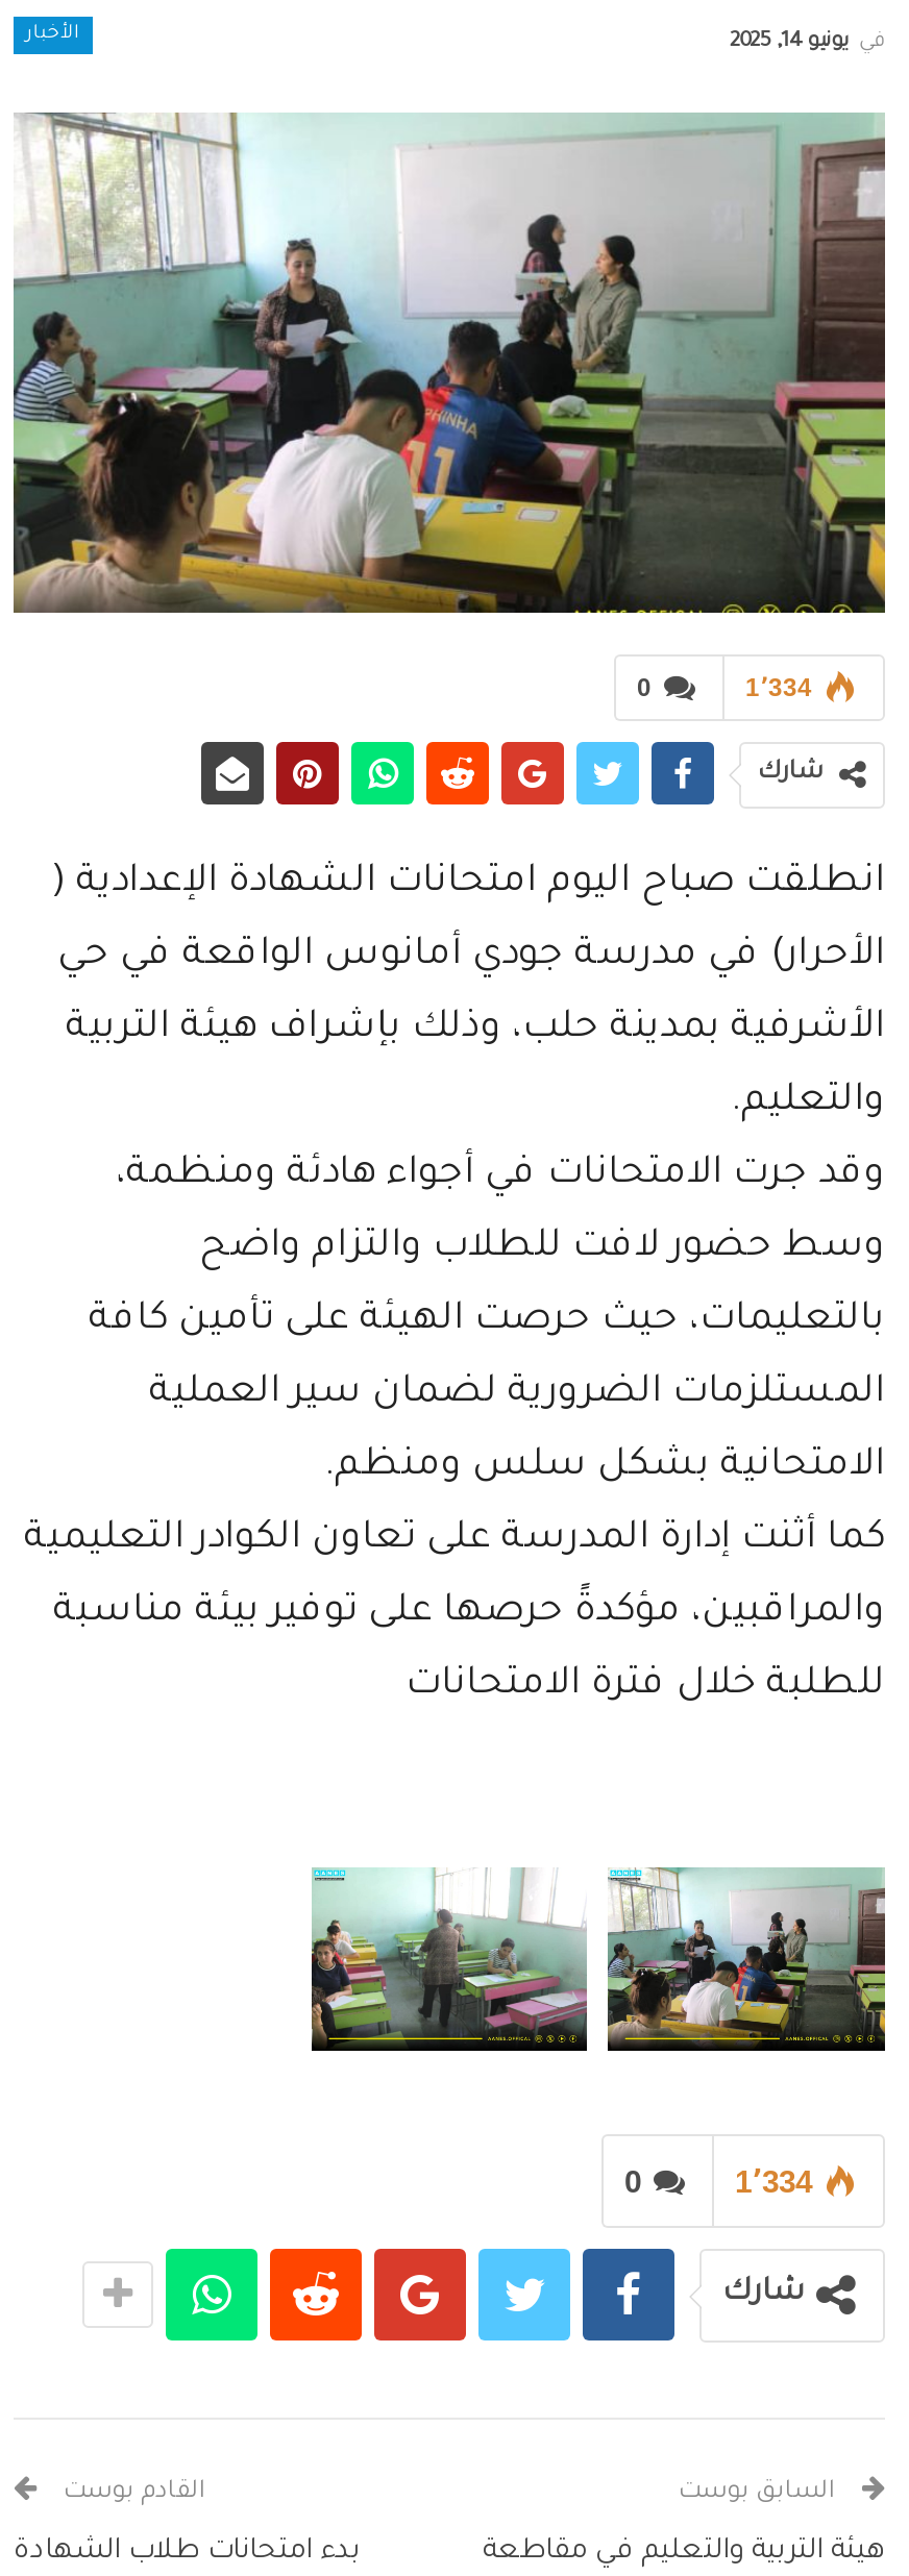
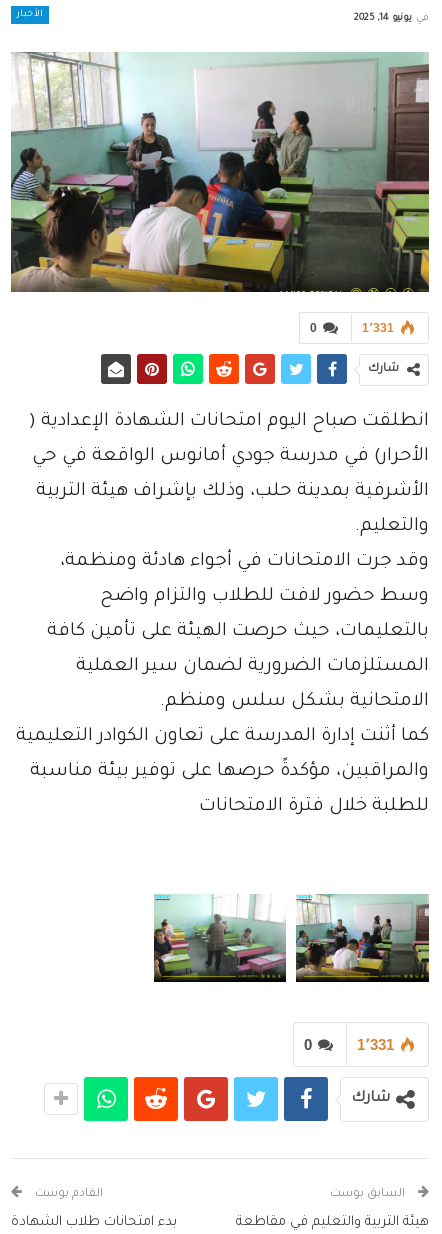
- 1٬334
+ 1٬331

- 1٬334
+ 1٬331
